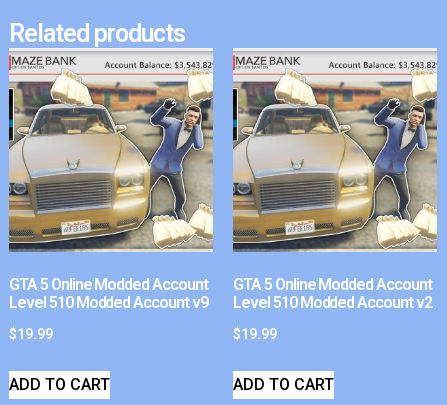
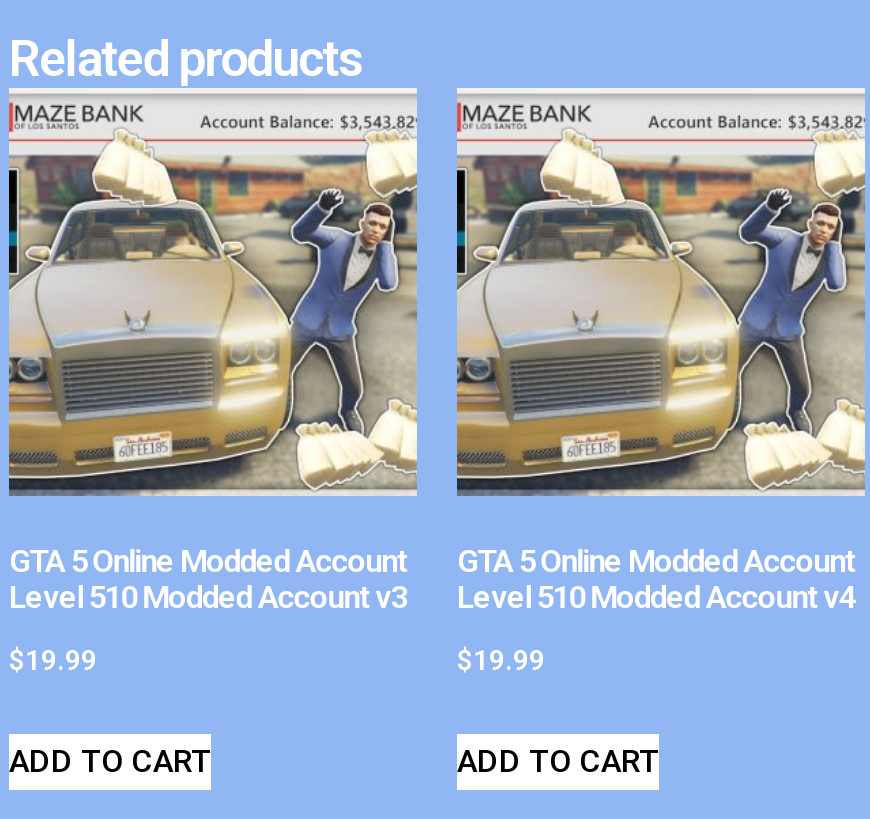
- Level 510 Modded Account v9
+ Level 510 Modded Account v3

- Level 510 Modded Account v2
+ Level 510 Modded Account v4
